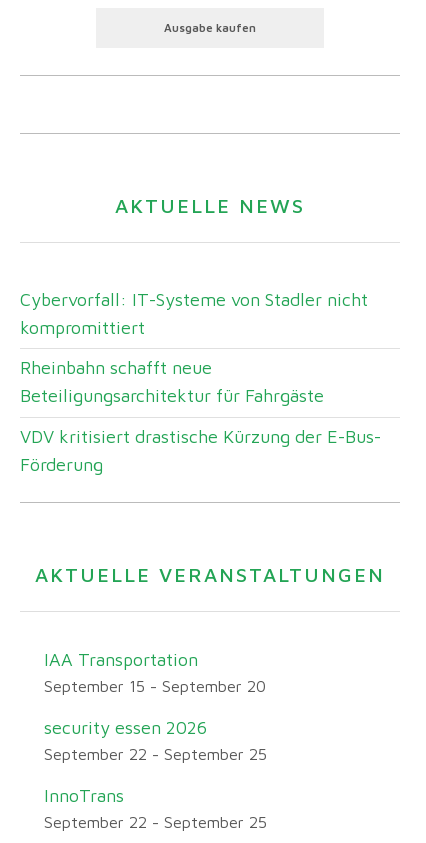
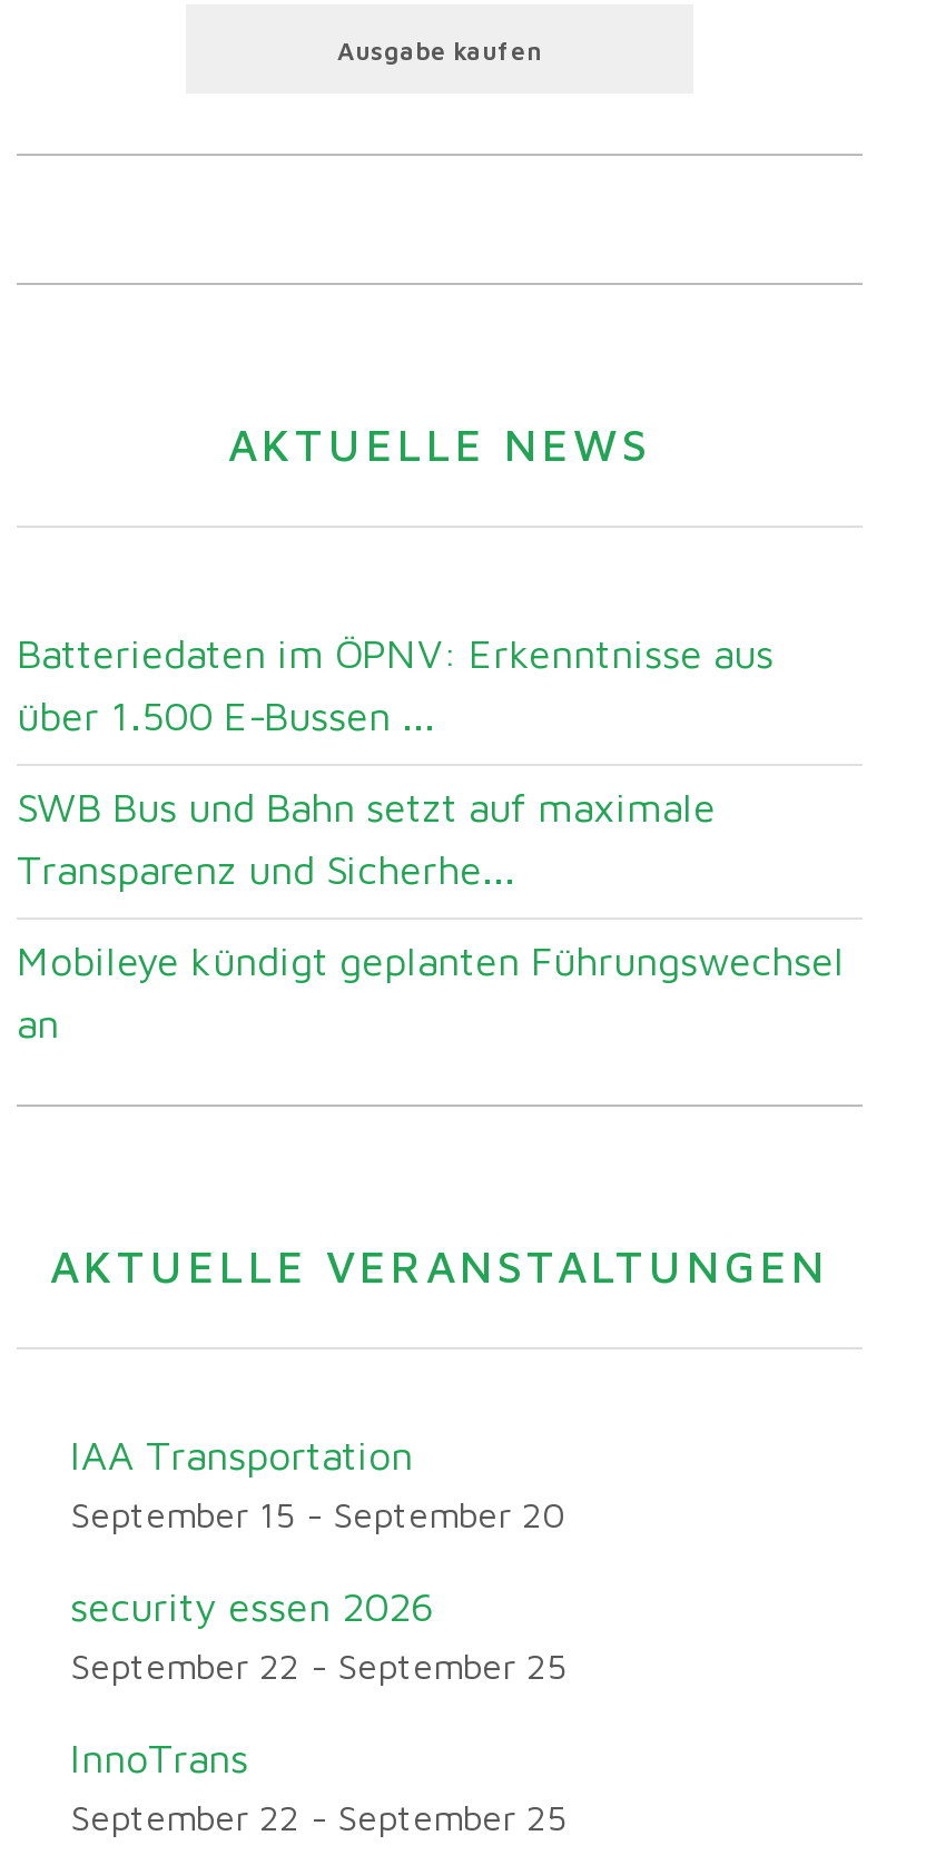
- Cybervorfall: IT-Systeme von Stadler nicht
- kompromittiert
+ Batteriedaten im ÖPNV: Erkenntnisse aus
+ über 1.500 E-Bussen ...

- Rheinbahn schafft neue
- Beteiligungsarchitektur für Fahrgäste
+ SWB Bus und Bahn setzt auf maximale
+ Transparenz und Sicherhe...

- VDV kritisiert drastische Kürzung der E-Bus-
- Förderung
+ Mobileye kündigt geplanten Führungswechsel
+ an
